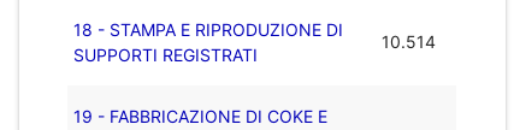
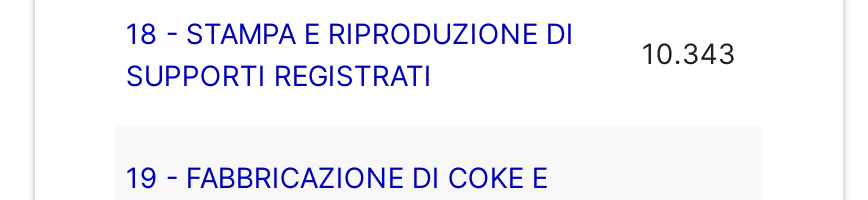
- 10.514
+ 10.343
